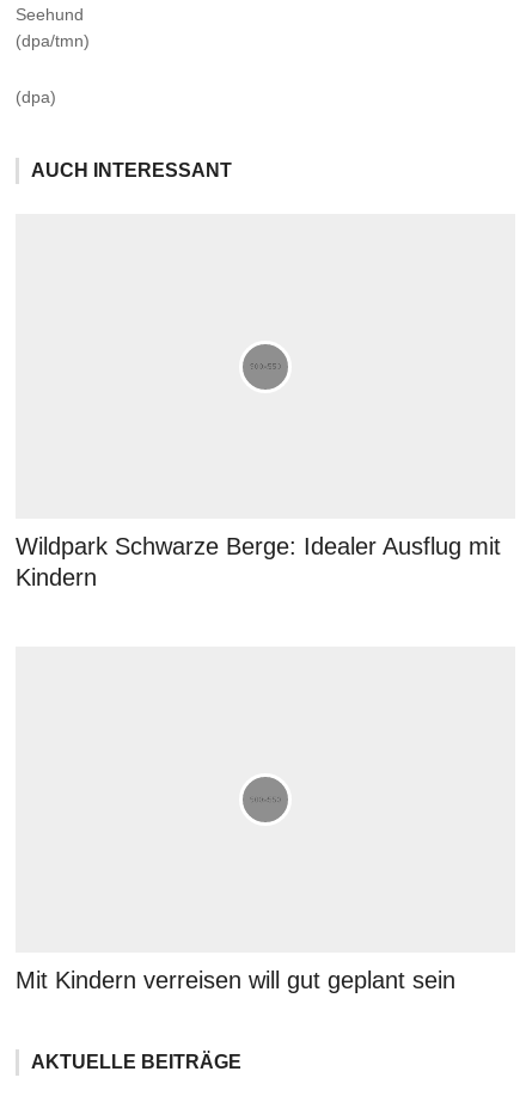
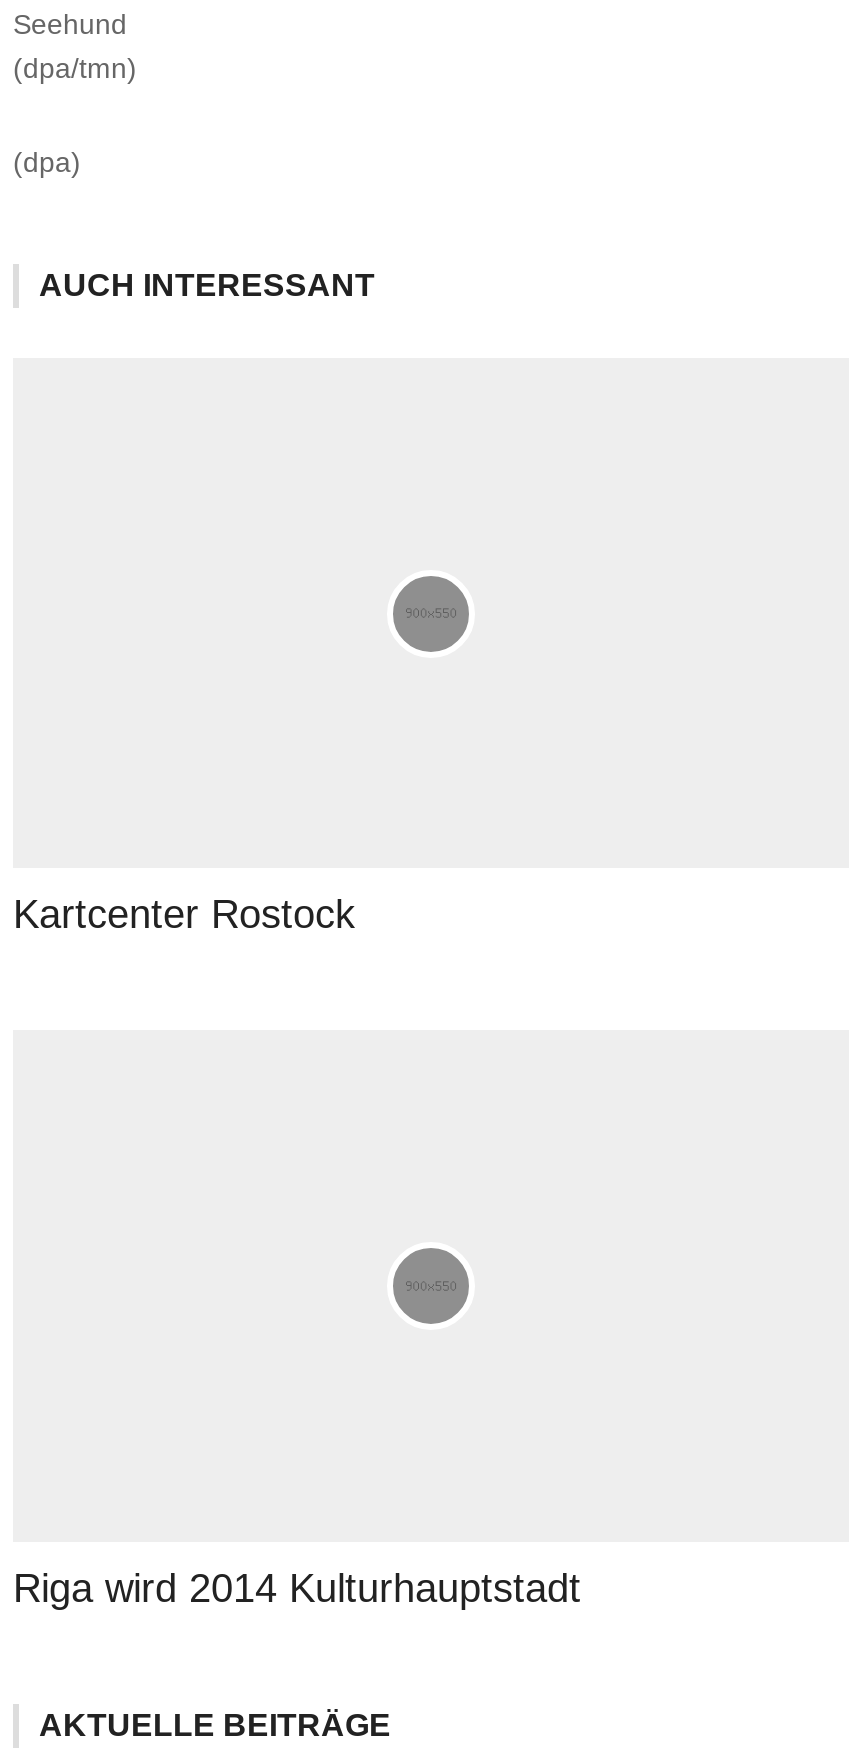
- Wildpark Schwarze Berge: Idealer Ausflug mit
- Kindern
+ Kartcenter Rostock

- Mit Kindern verreisen will gut geplant sein
+ Riga wird 2014 Kulturhauptstadt
